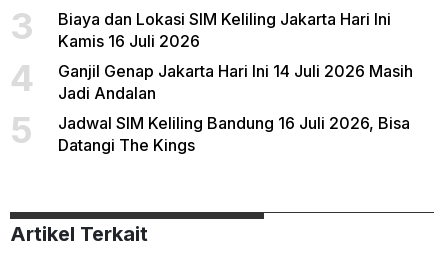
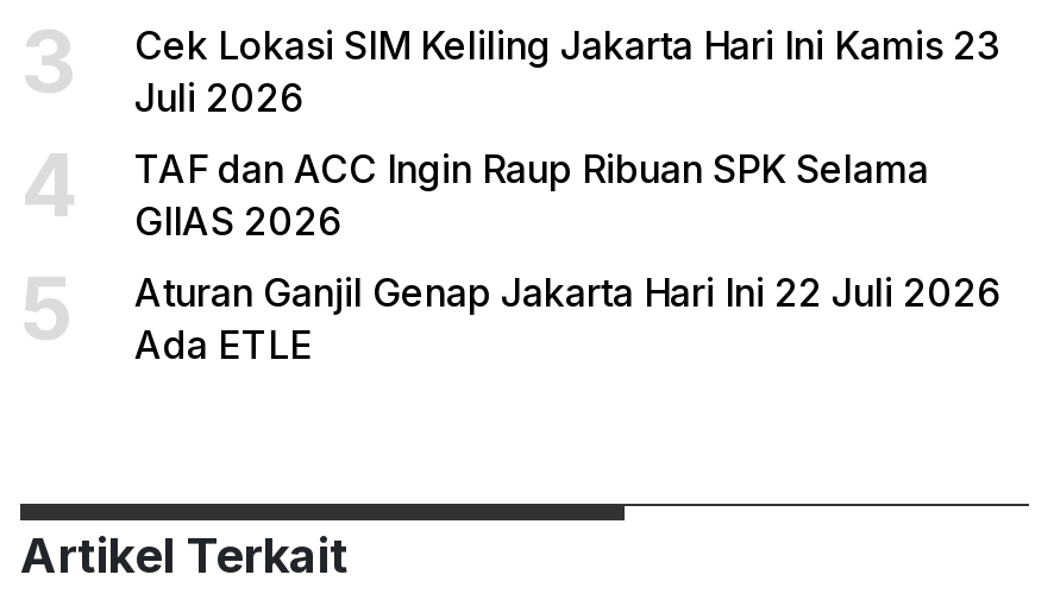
- Biaya dan Lokasi SIM Keliling Jakarta Hari Ini
- Kamis 16 Juli 2026
+ Cek Lokasi SIM Keliling Jakarta Hari Ini Kamis 23
+ Juli 2026

- Ganjil Genap Jakarta Hari Ini 14 Juli 2026 Masih
- Jadi Andalan
+ TAF dan ACC Ingin Raup Ribuan SPK Selama
+ GIIAS 2026

- Jadwal SIM Keliling Bandung 16 Juli 2026, Bisa
- Datangi The Kings
+ Aturan Ganjil Genap Jakarta Hari Ini 22 Juli 2026
+ Ada ETLE
